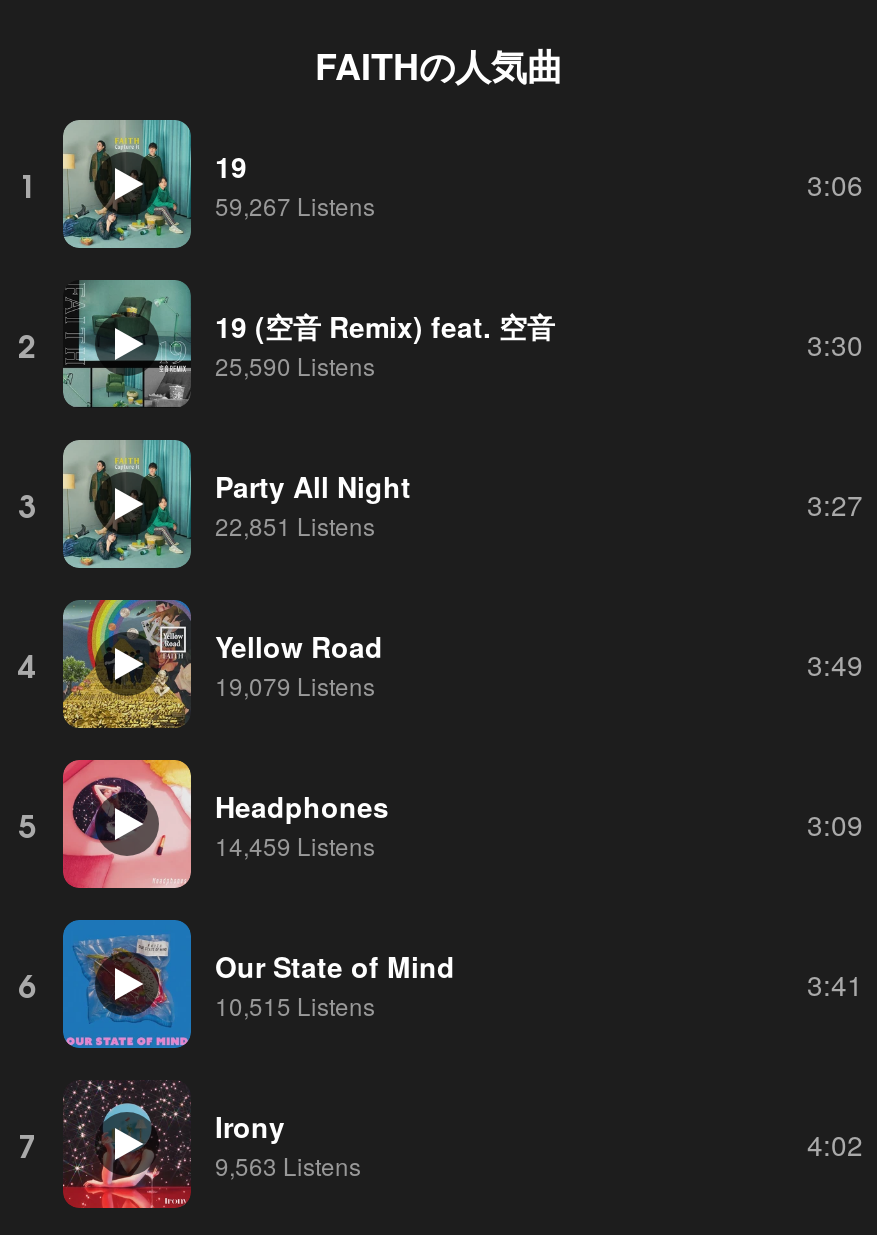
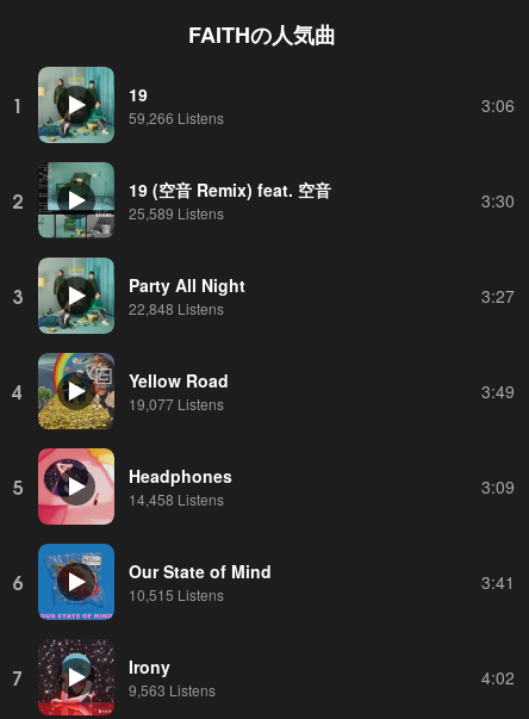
- 59,267 Listens
+ 59,266 Listens

- 25,590 Listens
+ 25,589 Listens

- 22,851 Listens
+ 22,848 Listens

- 19,079 Listens
+ 19,077 Listens

- 14,459 Listens
+ 14,458 Listens
